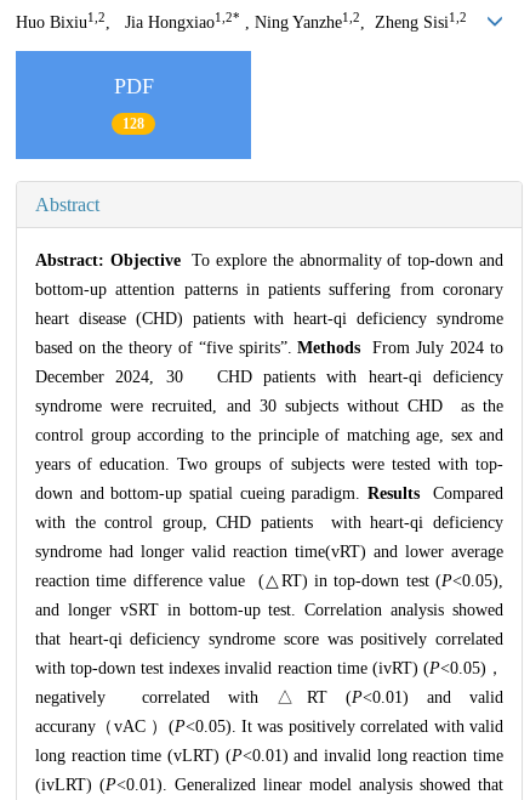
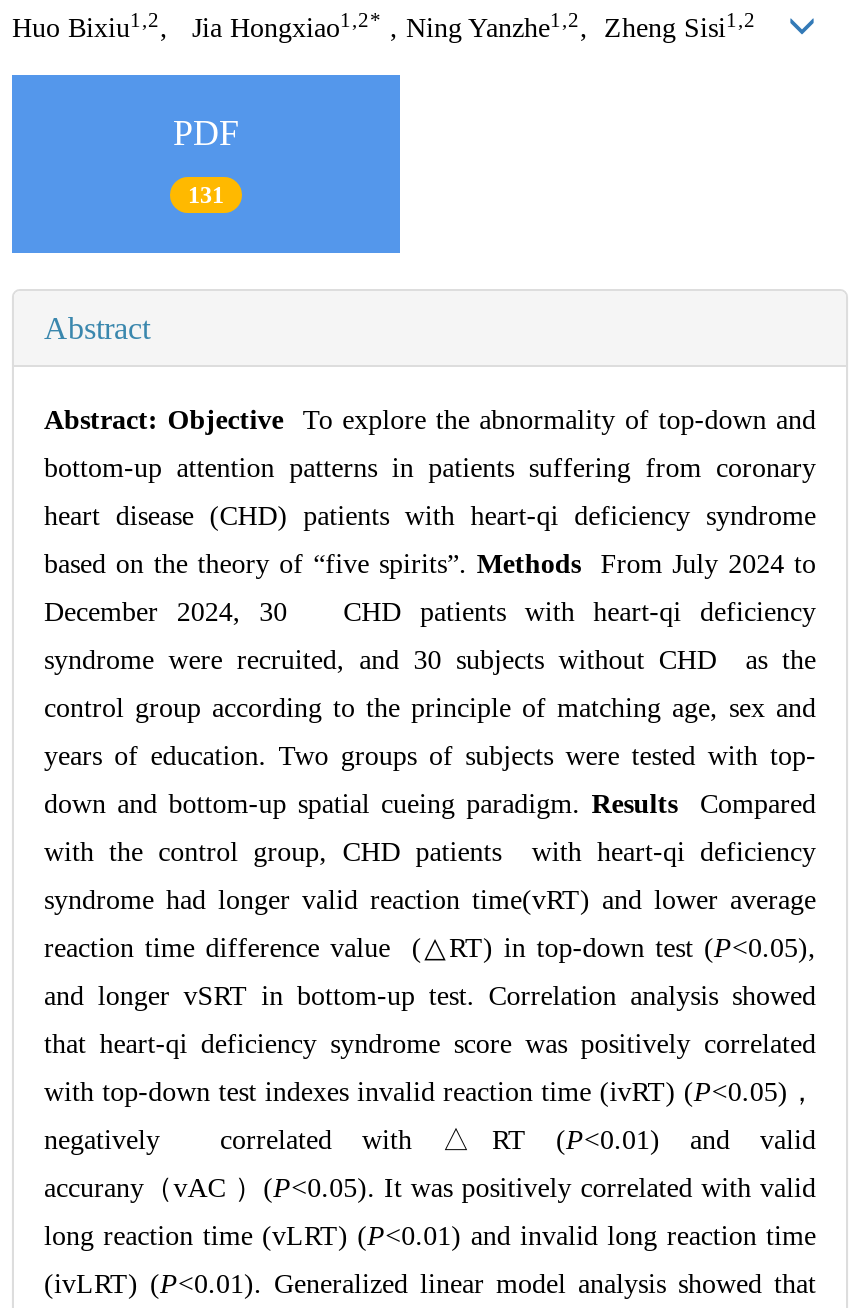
- 128
+ 131
